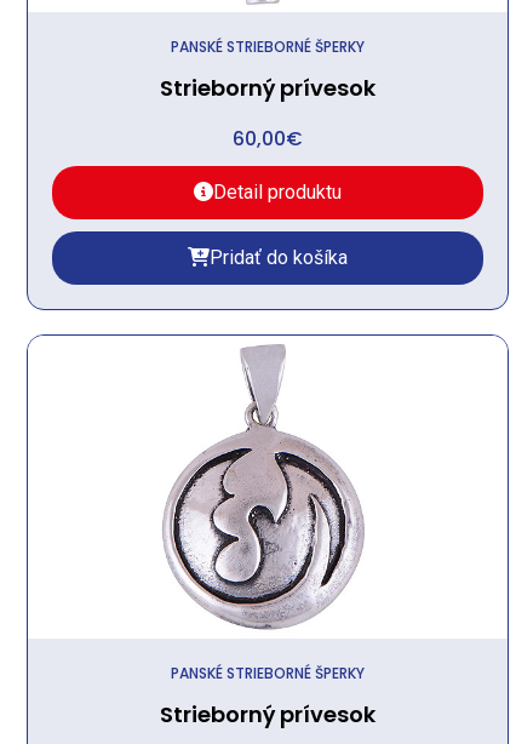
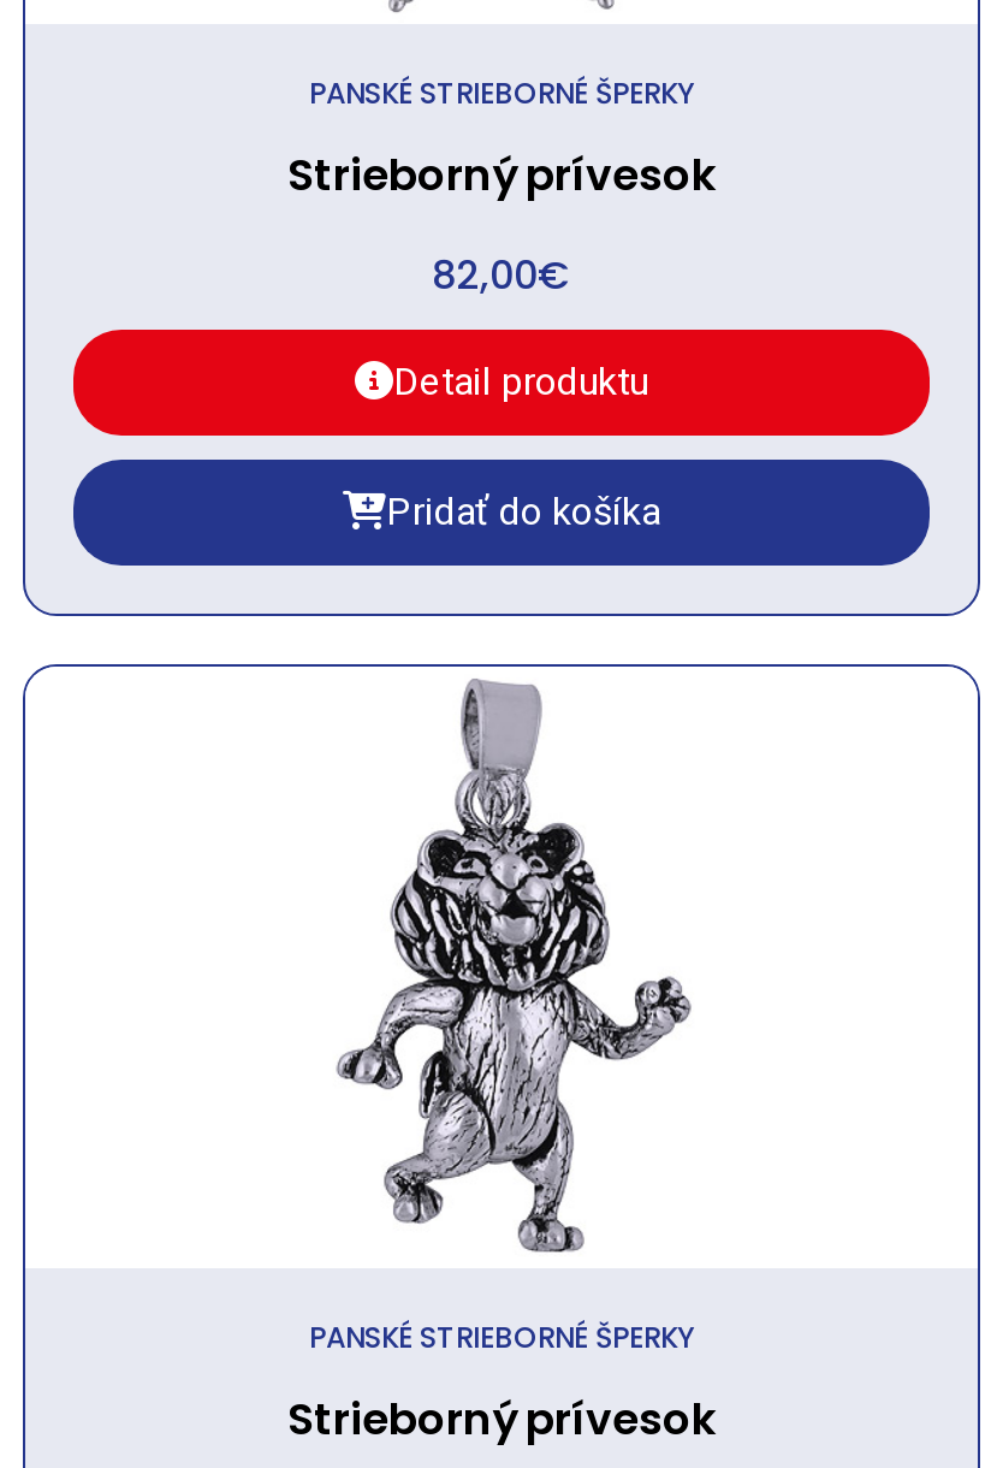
- 60,00€
+ 82,00€

- [image]
+ [image]
